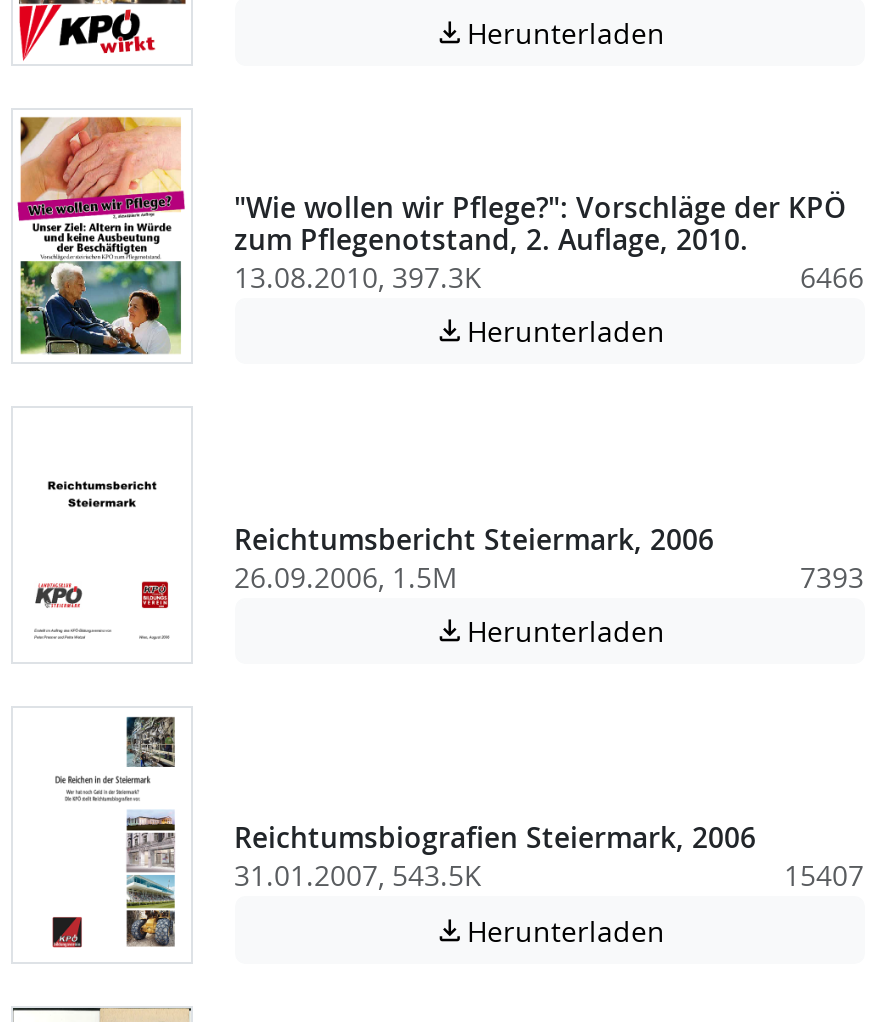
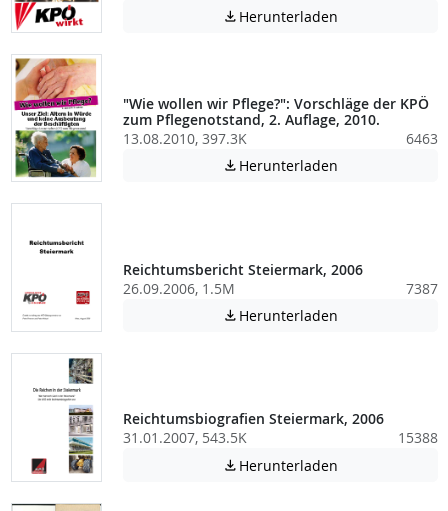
- 6466
+ 6463

- 7393
+ 7387

- 15407
+ 15388
